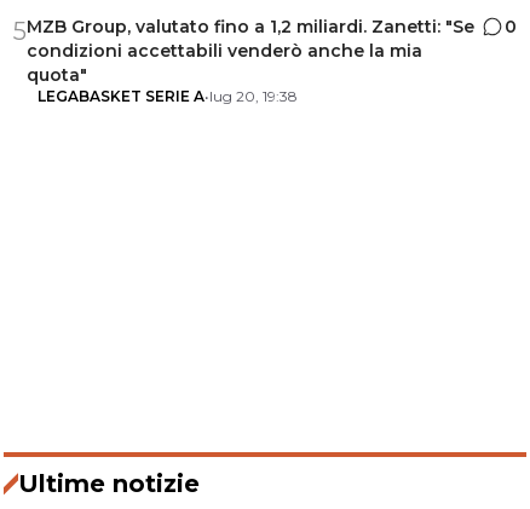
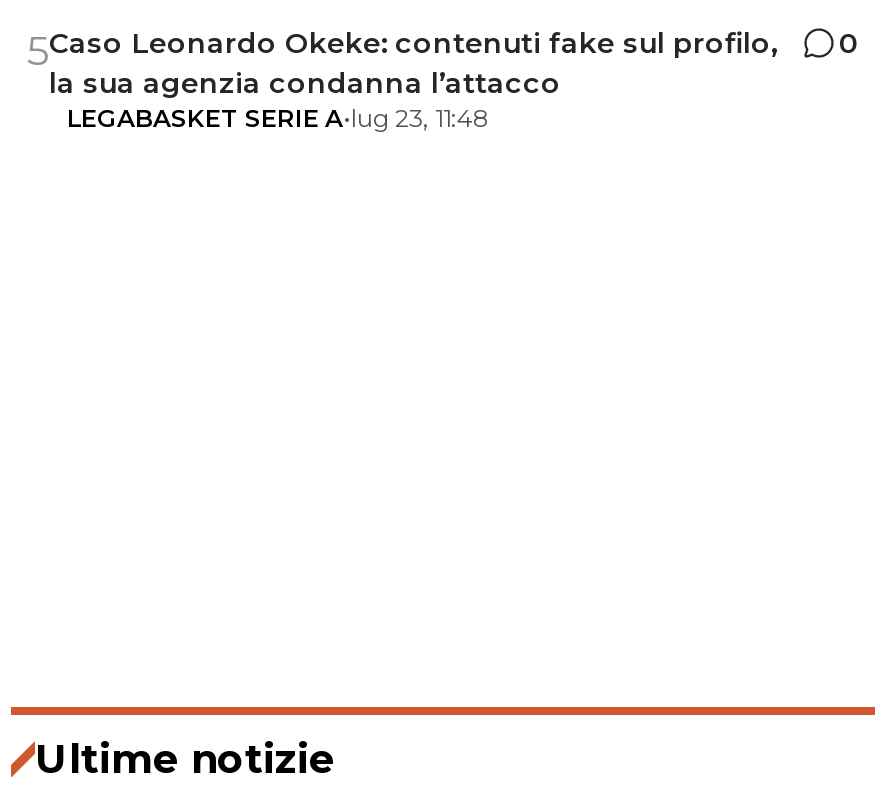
- 5MZB Group, valutato fino a 1,2 miliardi. Zanetti: "Se
- condizioni accettabili venderò anche la mia
- quota"
+ 5Caso Leonardo Okeke: contenuti fake sul profilo,
+ la sua agenzia condanna l’attacco

- LEGABASKET SERIE A•lug 20, 19:38
+ LEGABASKET SERIE A•lug 23, 11:48
